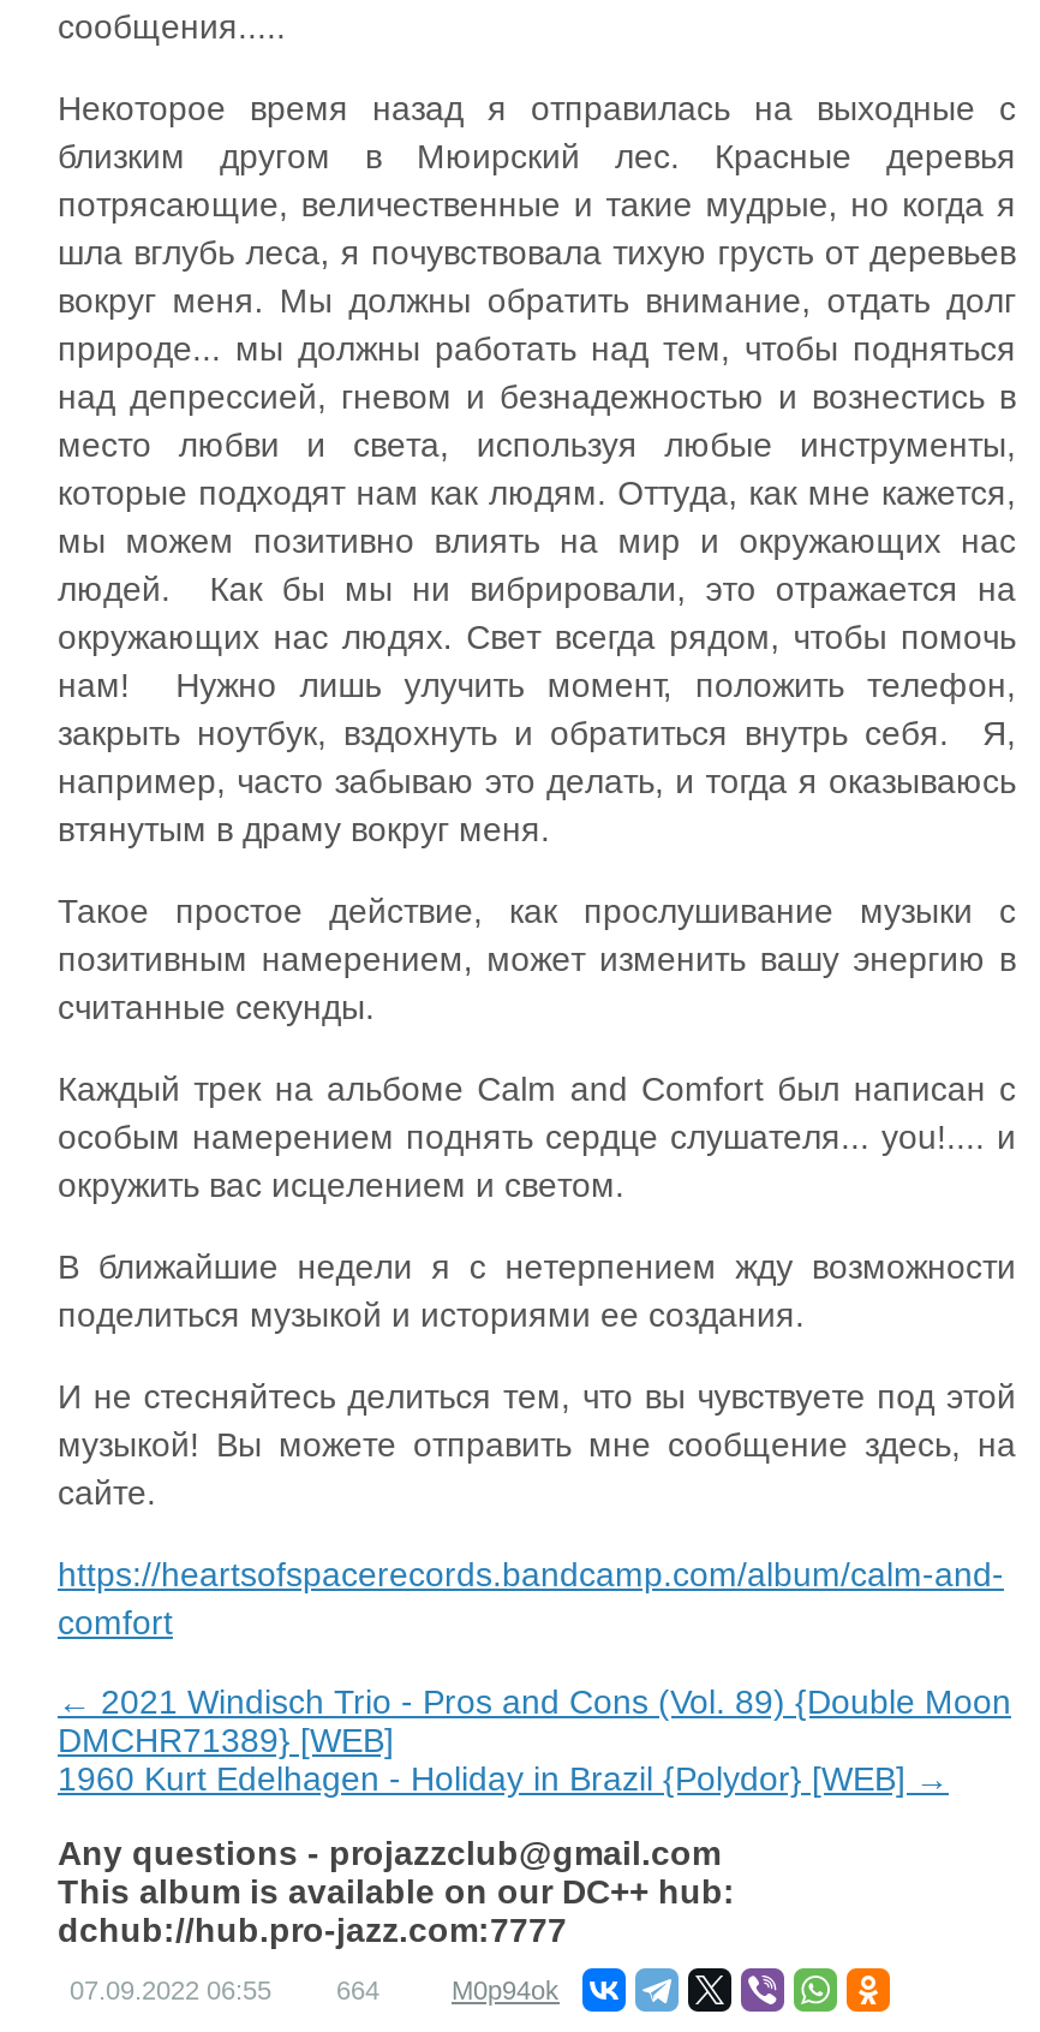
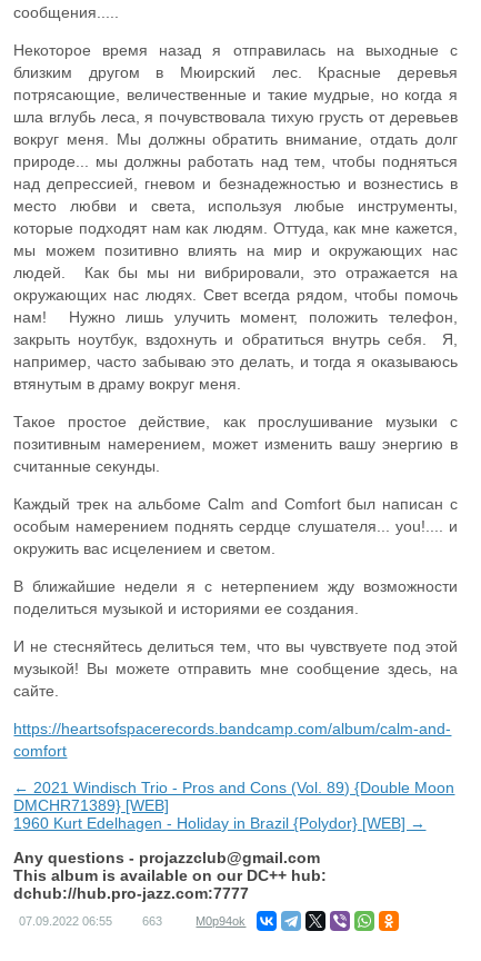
- 664
+ 663
